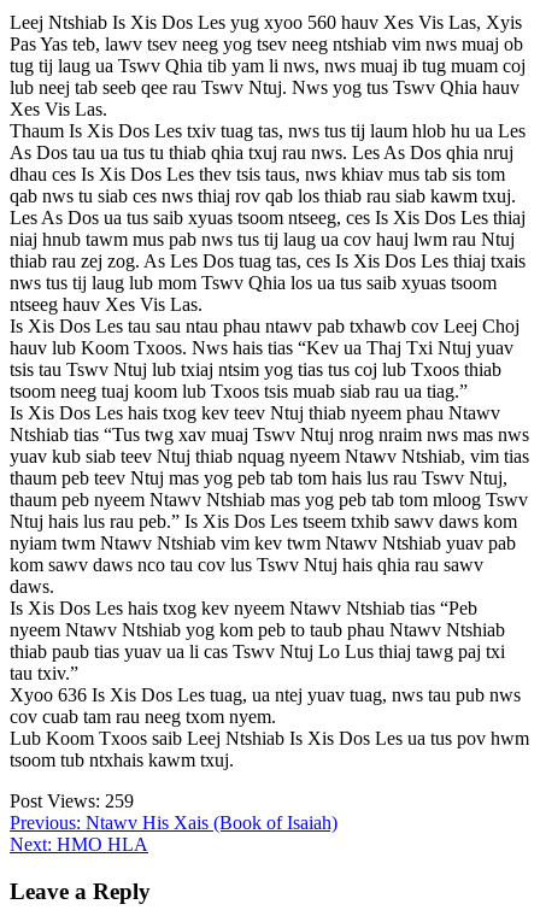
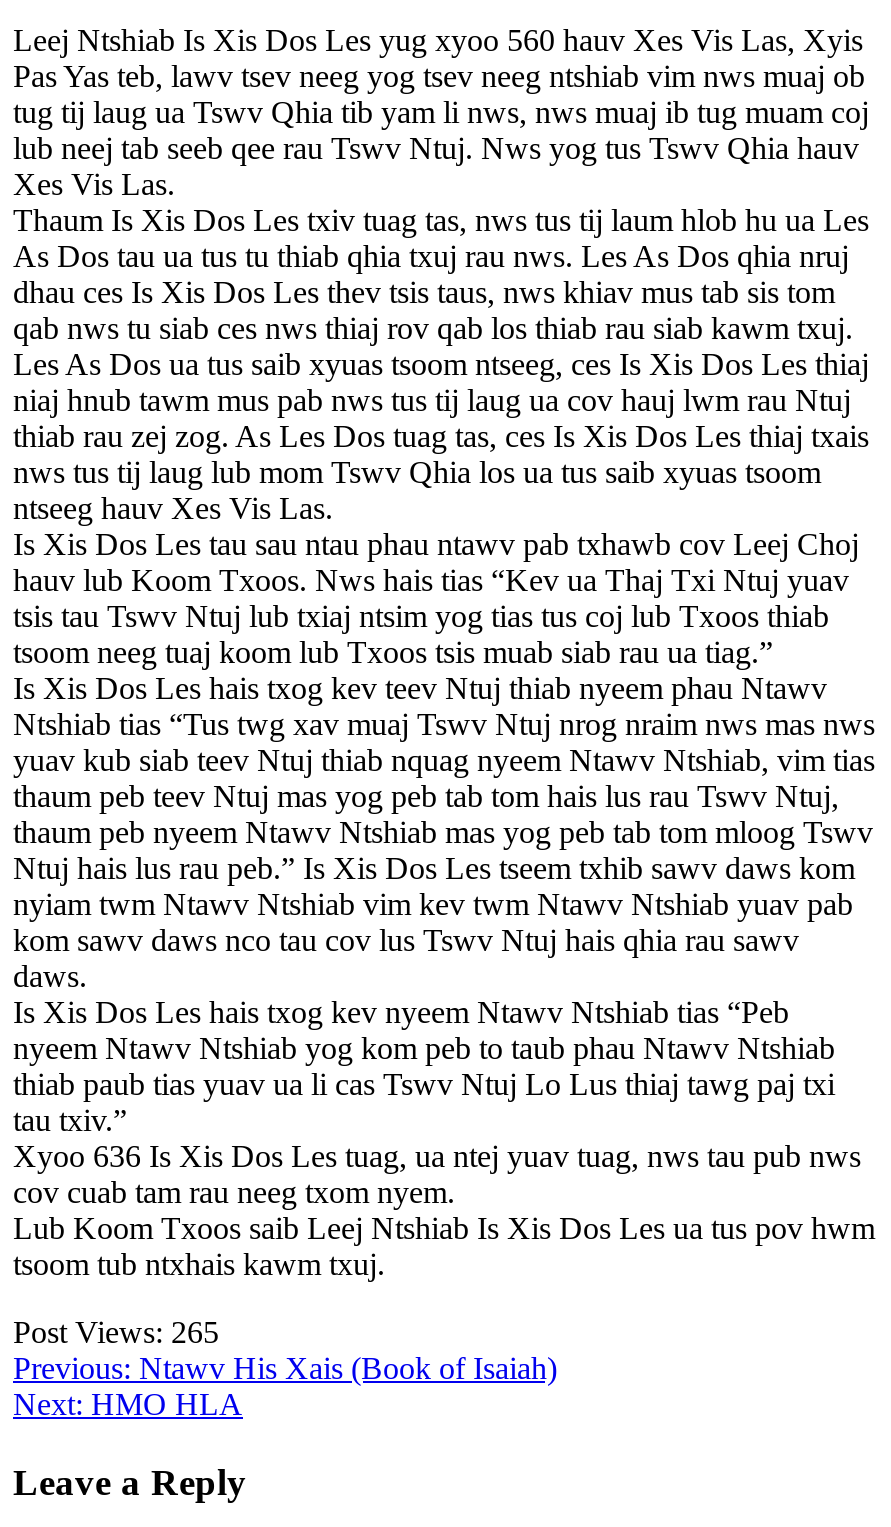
- Post Views: 259
+ Post Views: 265
